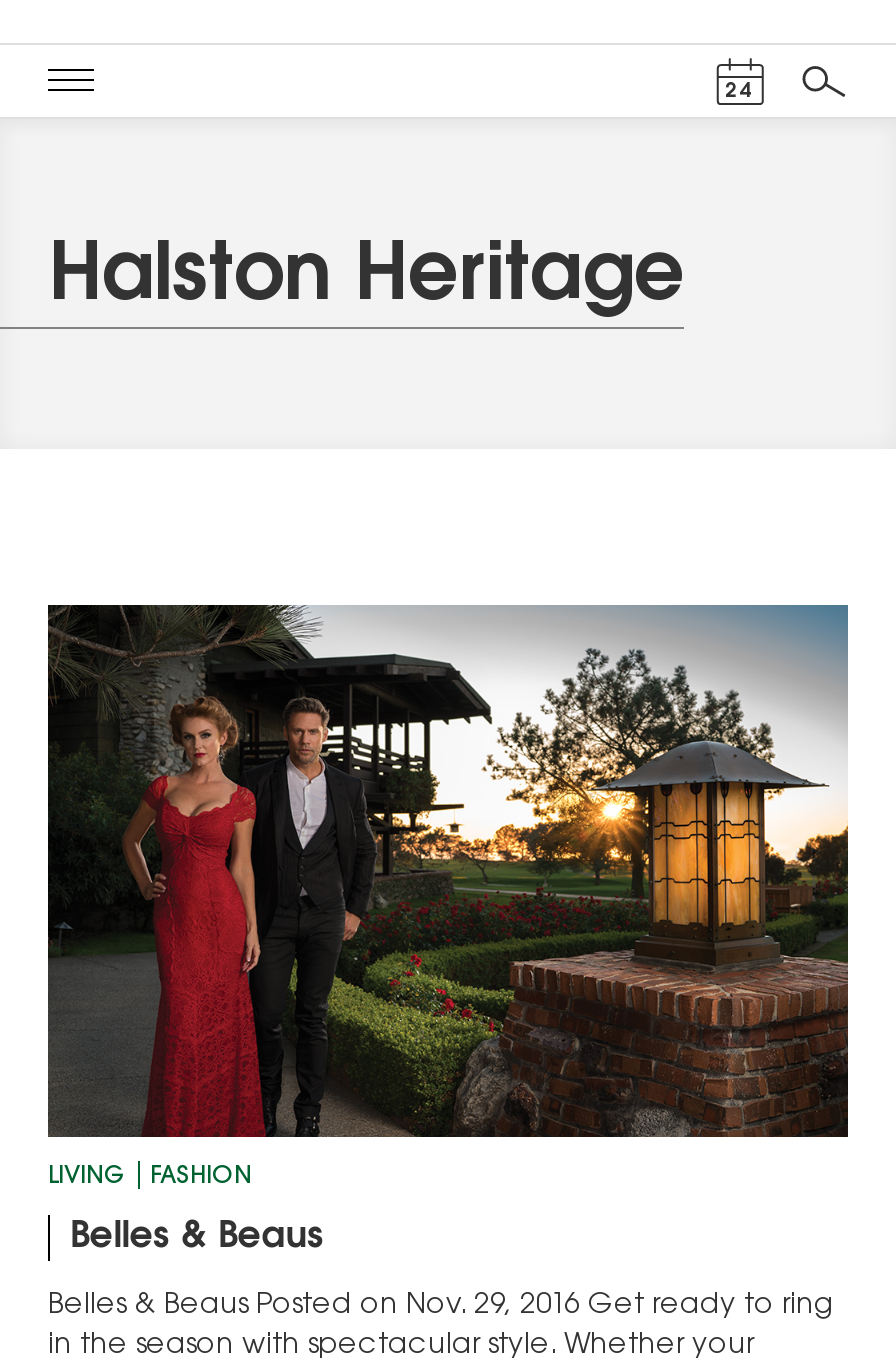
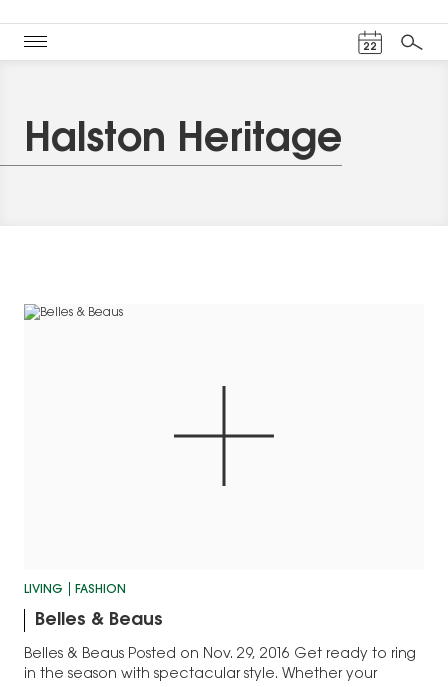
- 24
+ 22

- [image]
